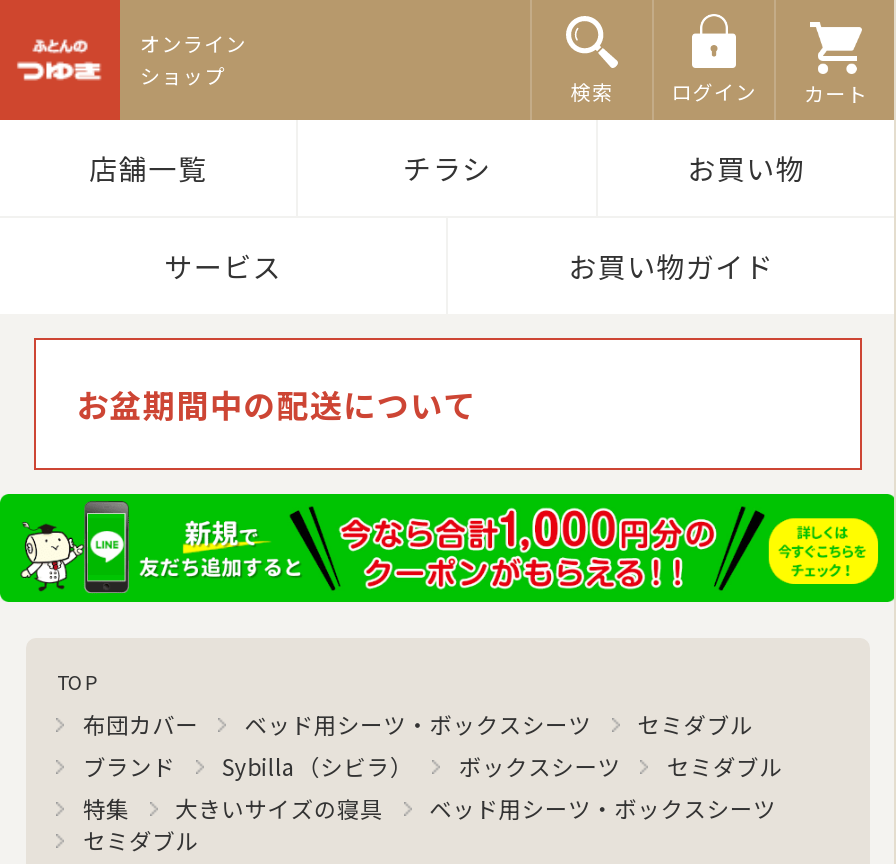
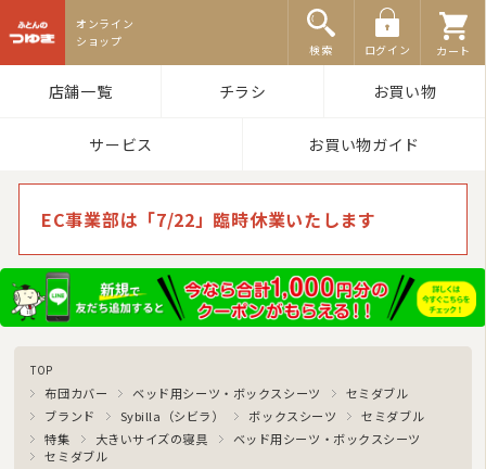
- お盆期間中の配送について
+ EC事業部は「7/22」臨時休業いたします
